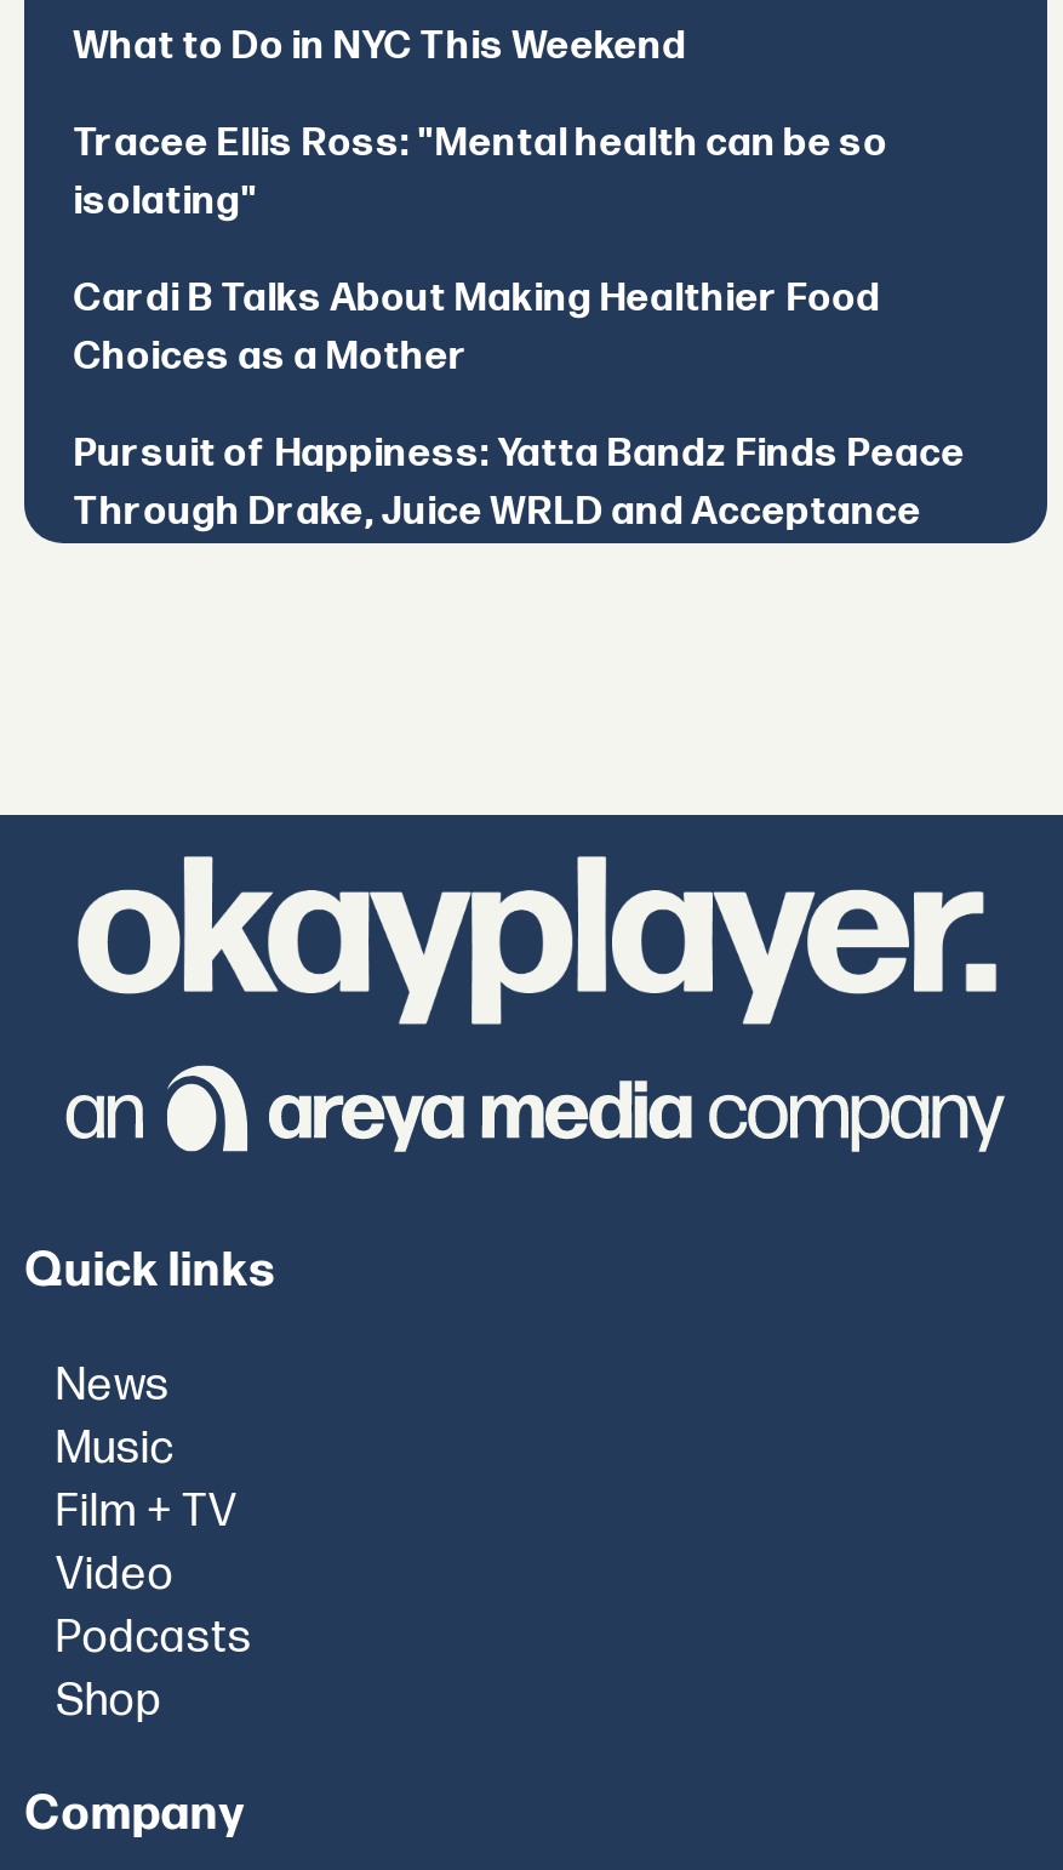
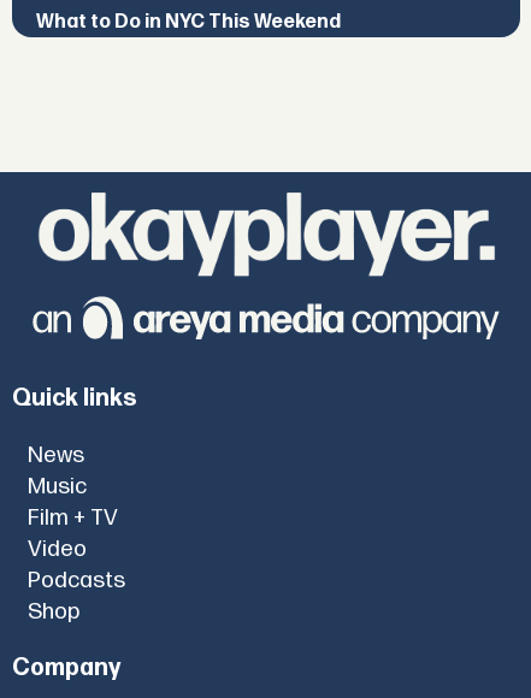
- Tracee Ellis Ross: "Mental health can be so
- isolating"
- Cardi B Talks About Making Healthier Food
- Choices as a Mother
- Pursuit of Happiness: Yatta Bandz Finds Peace
- Through Drake, Juice WRLD and Acceptance
